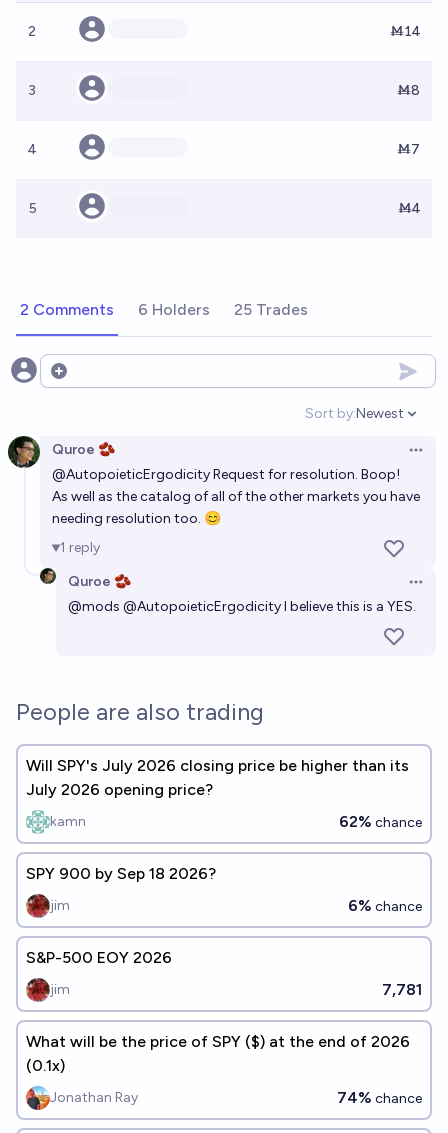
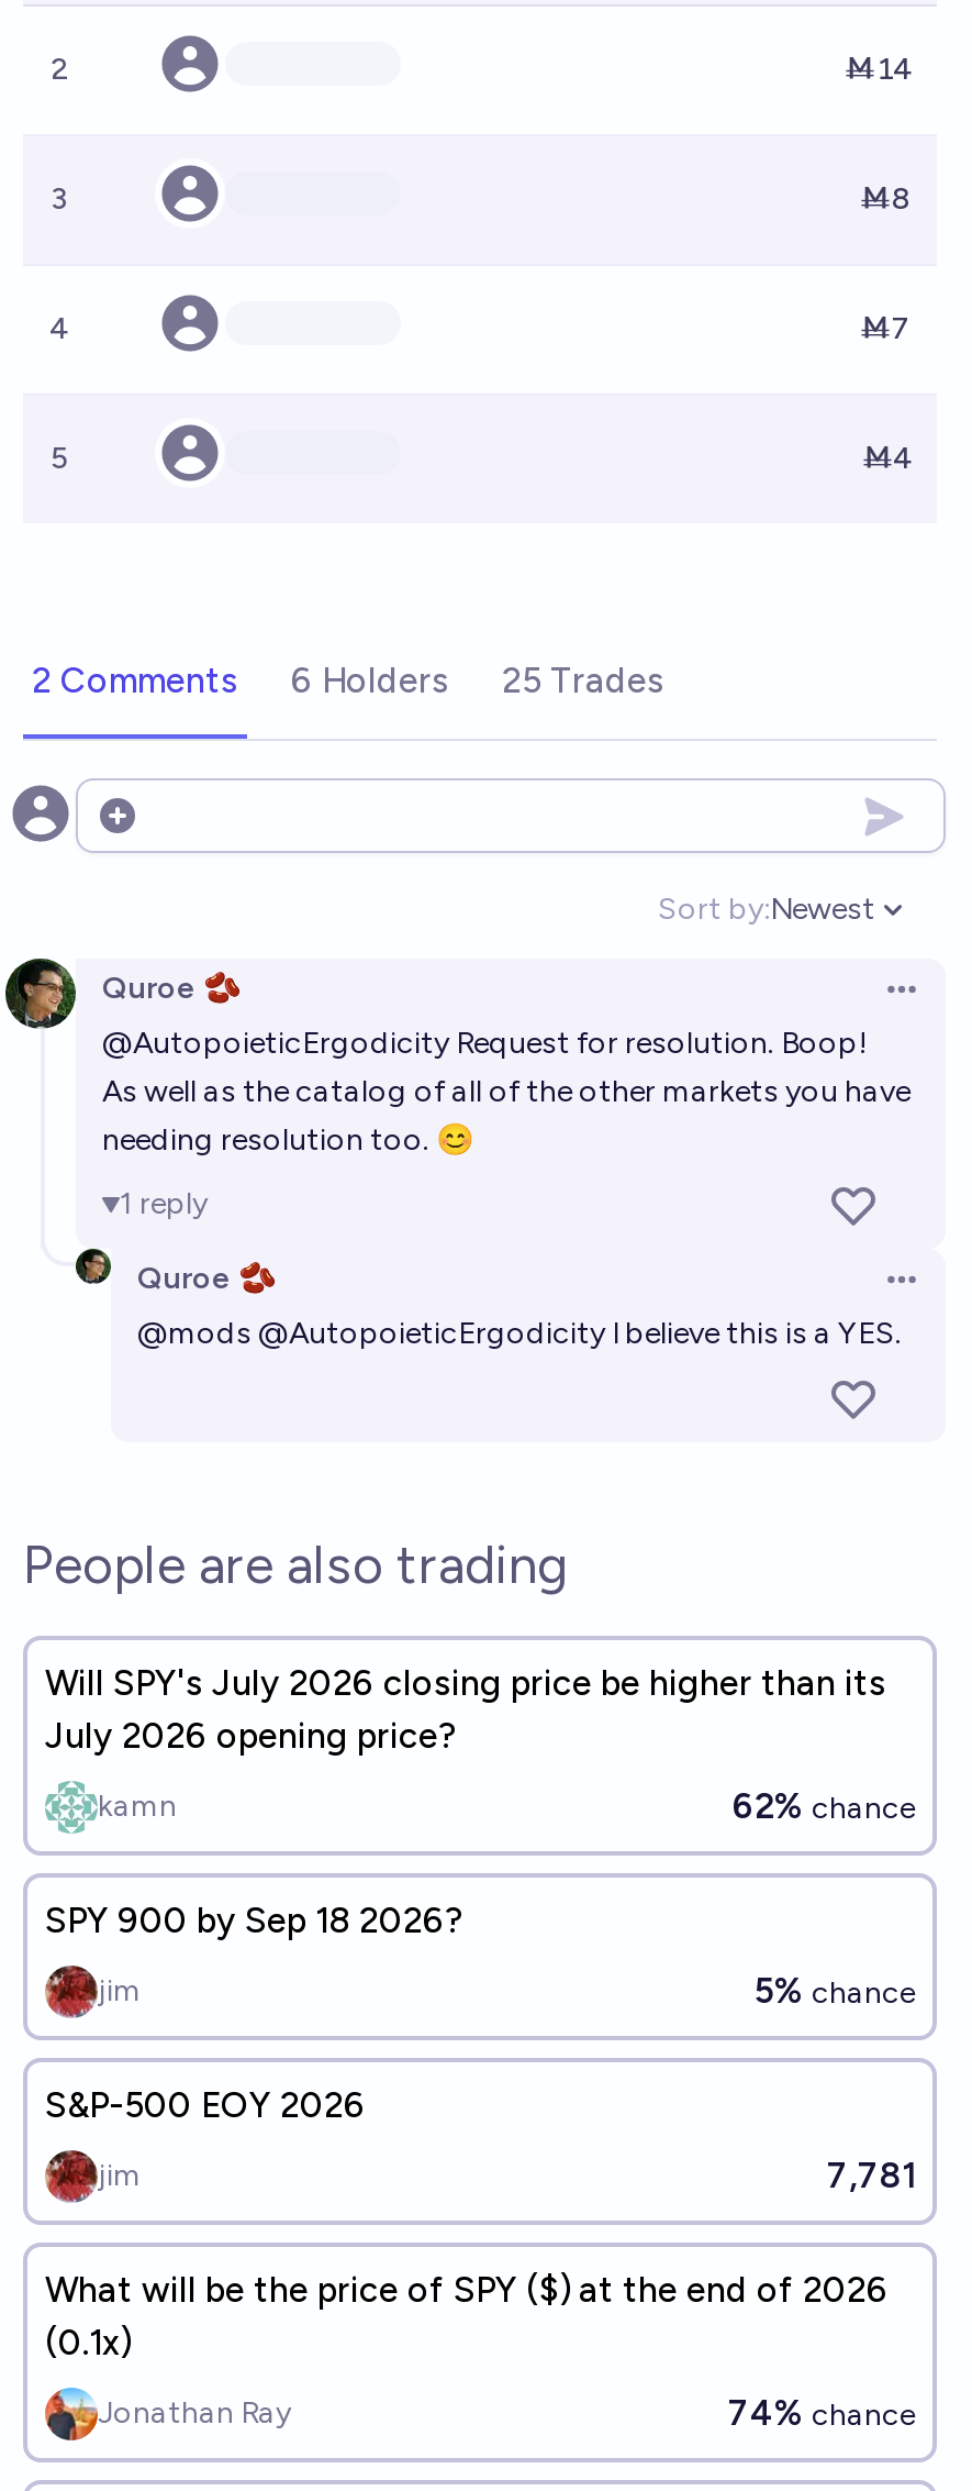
- 6% chance
+ 5% chance
